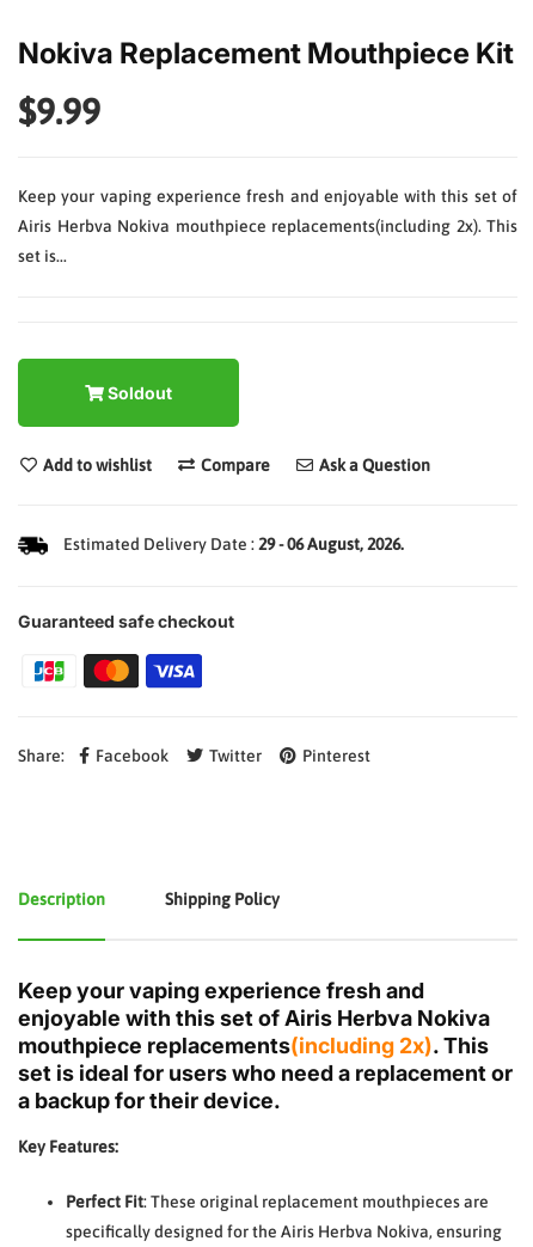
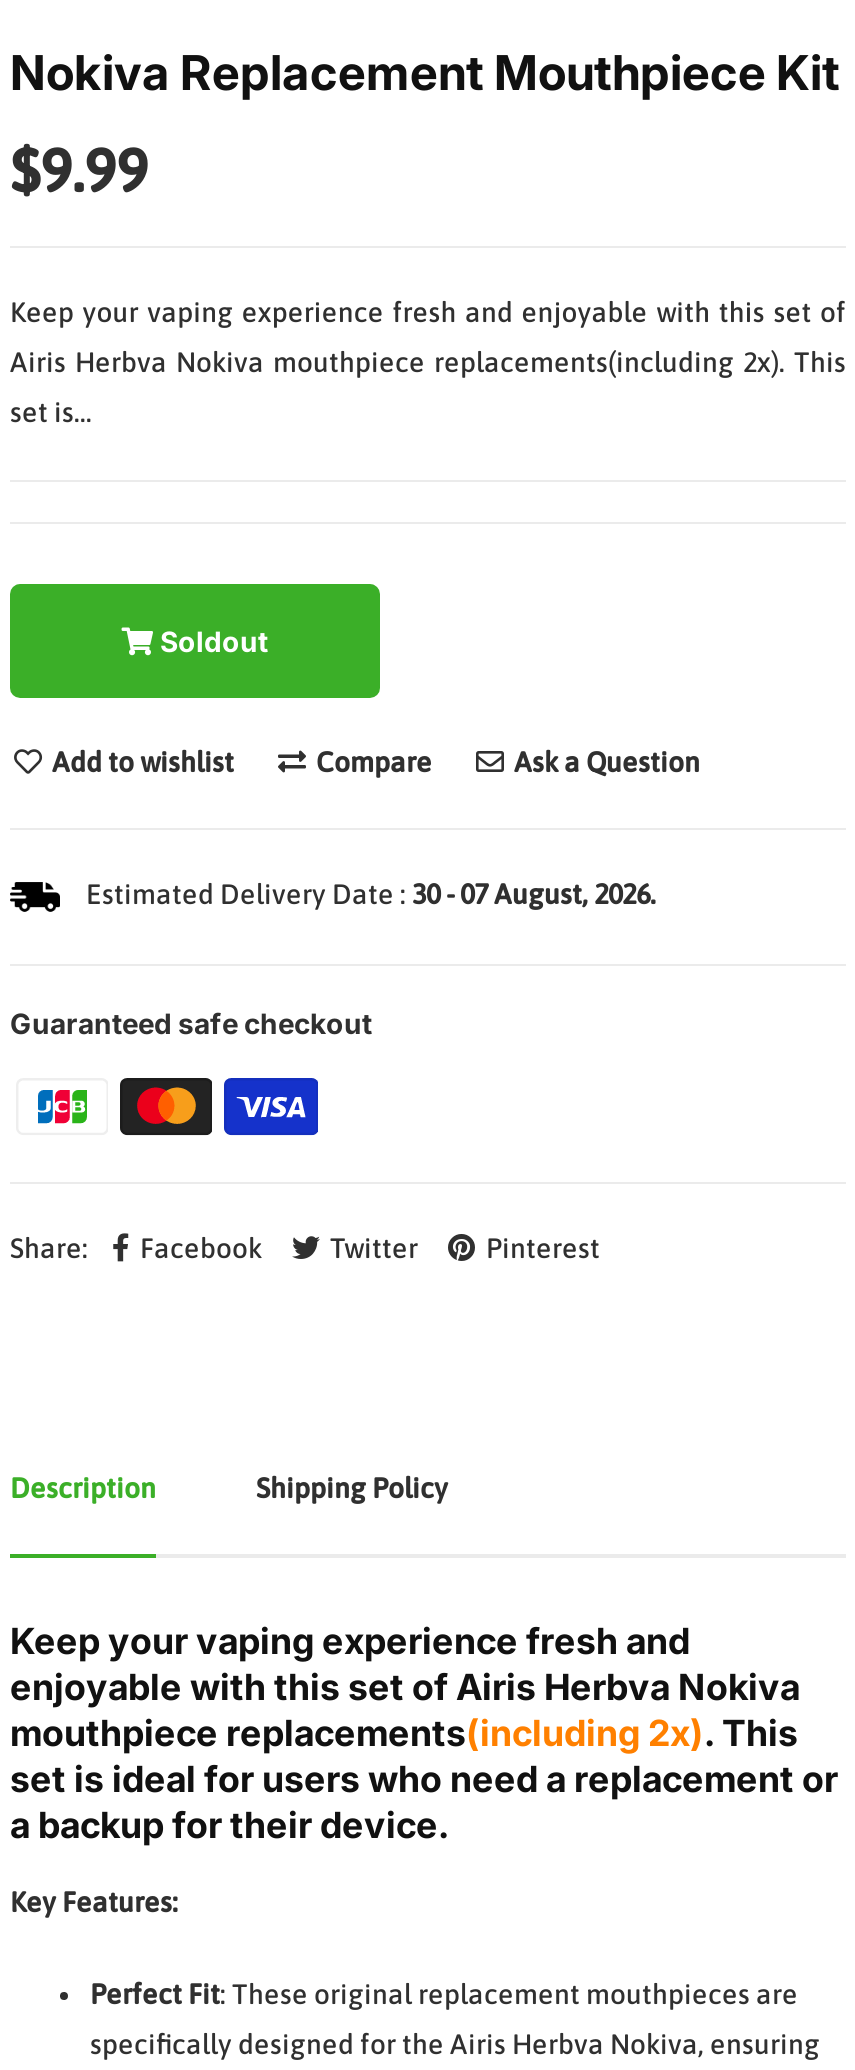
- Estimated Delivery Date : 29 - 06 August, 2026.
+ Estimated Delivery Date : 30 - 07 August, 2026.
